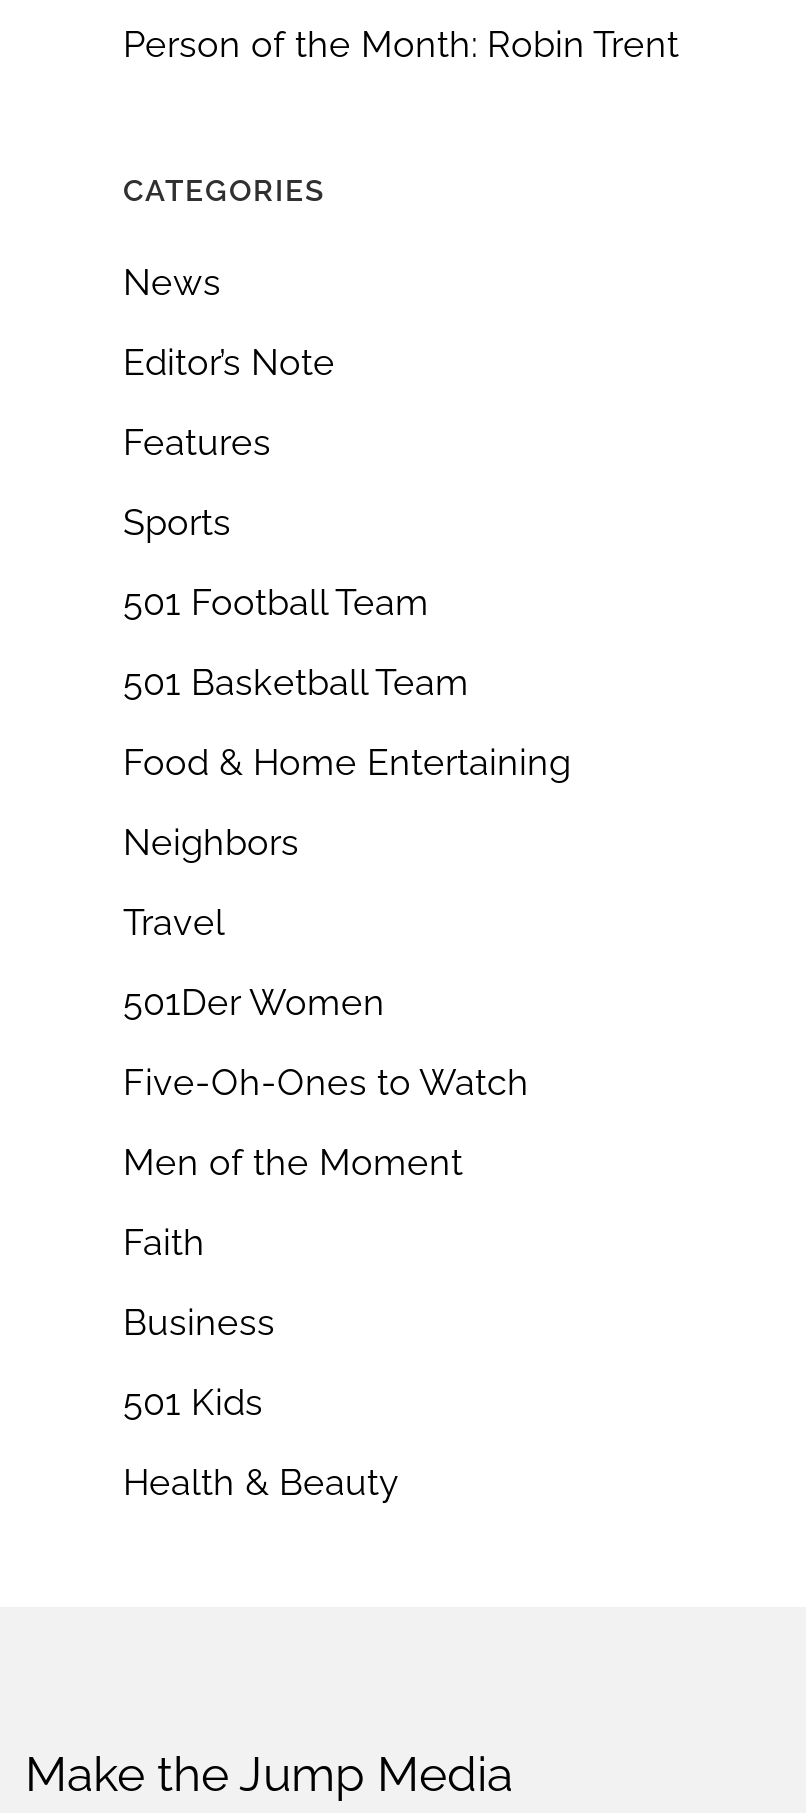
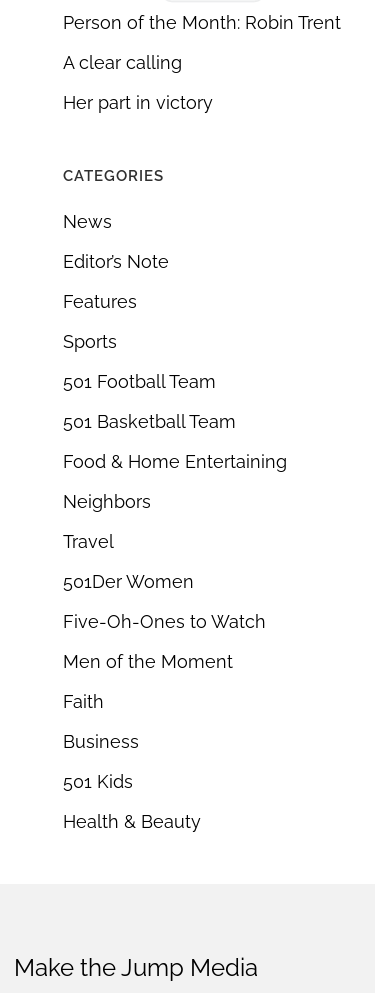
+ A clear calling
+ Her part in victory
